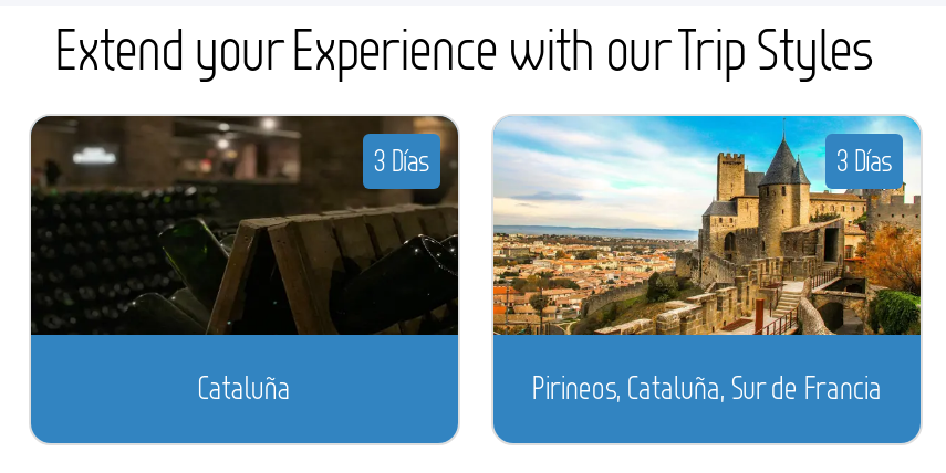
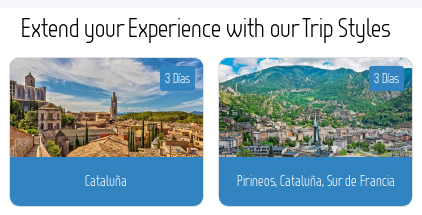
- [image]
+ [image]

- [image]
+ [image]
